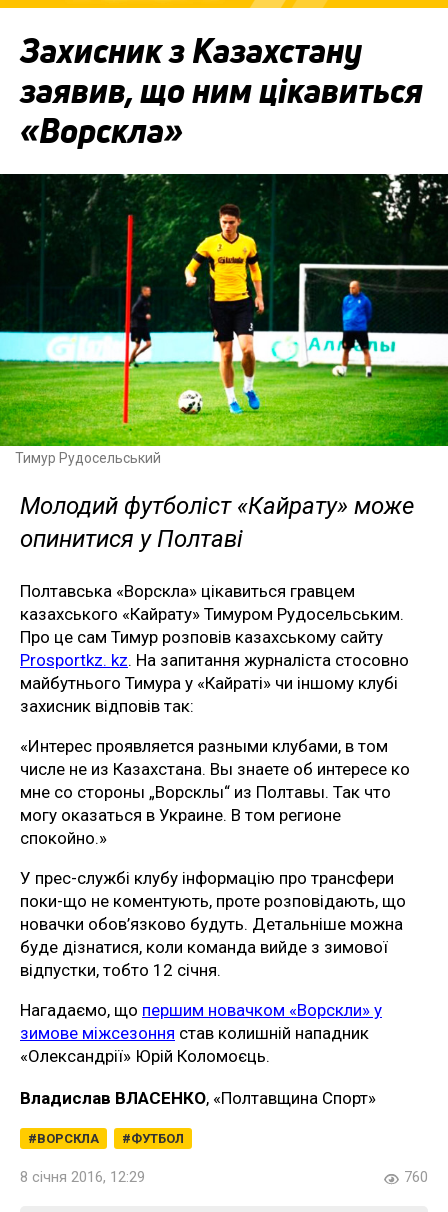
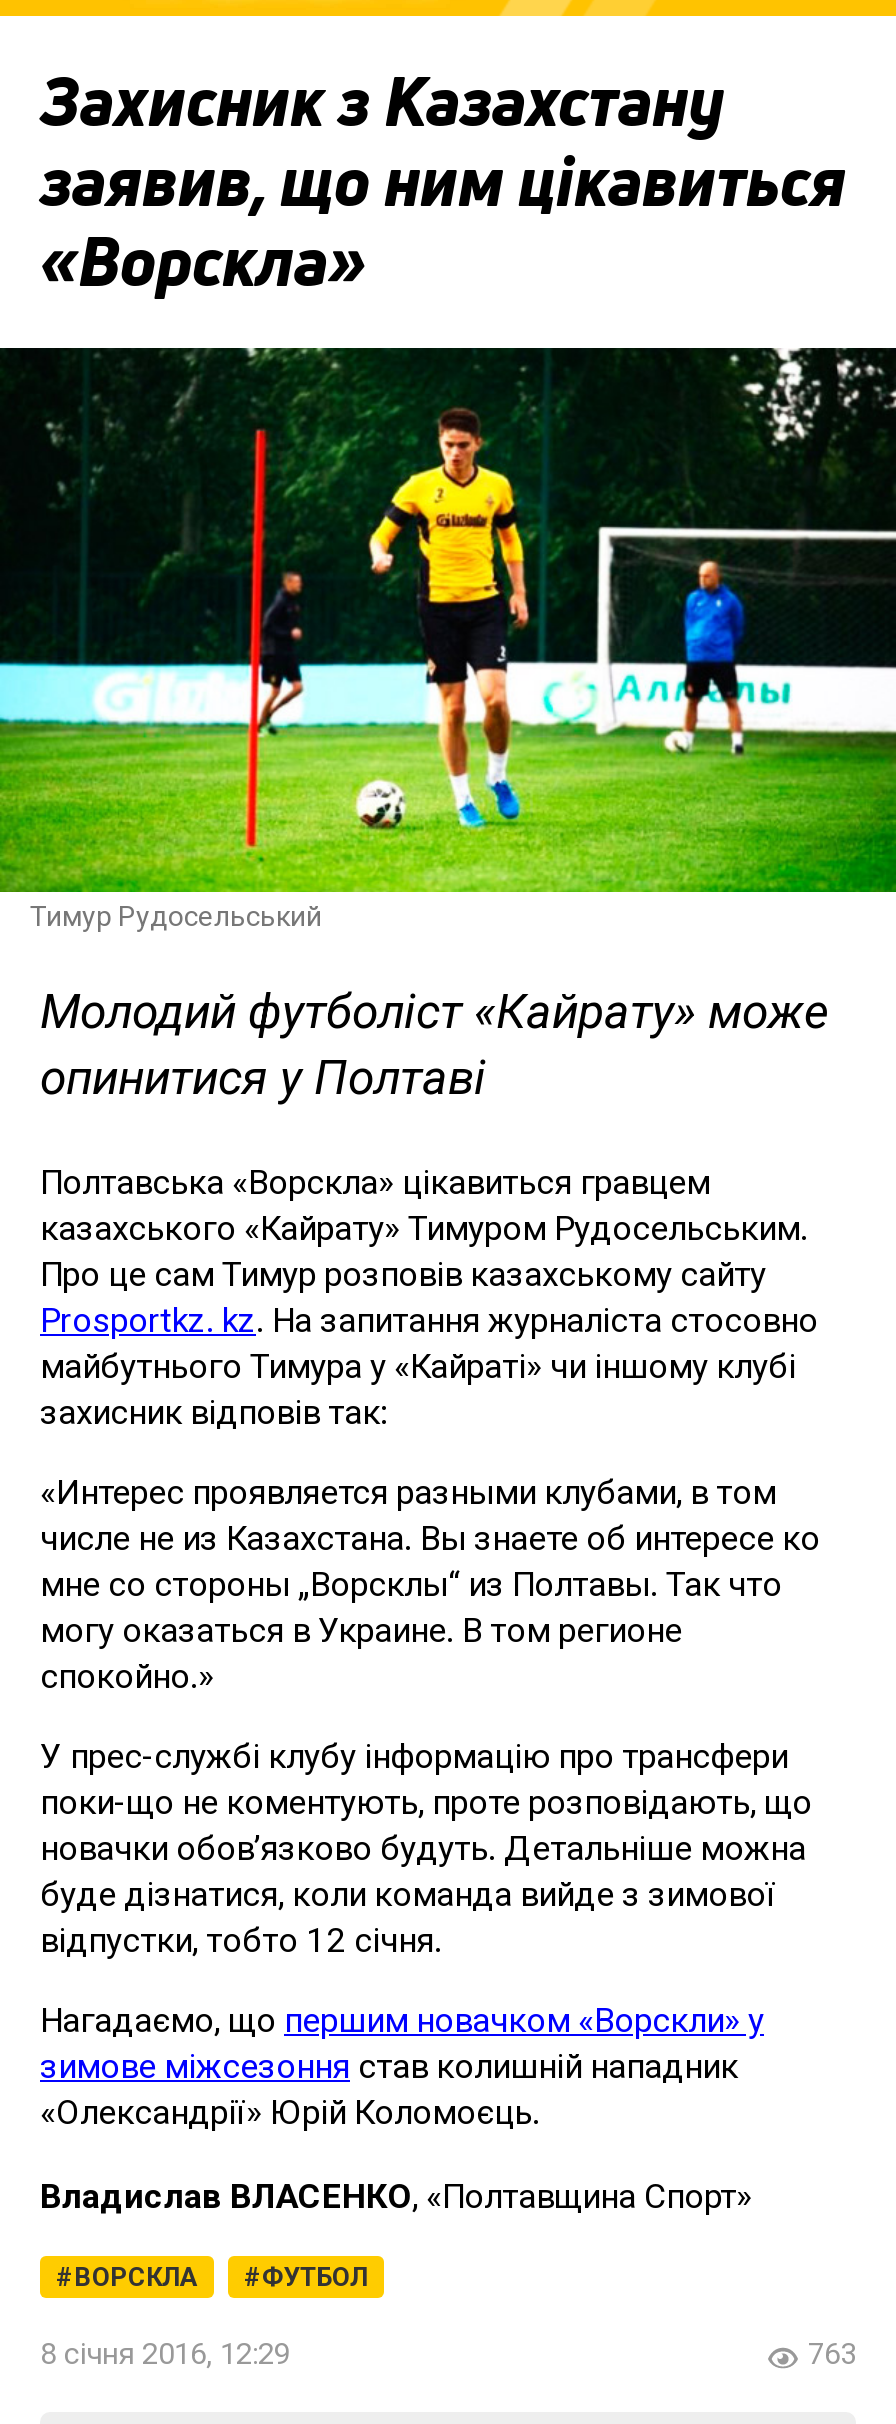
- 760
+ 763
